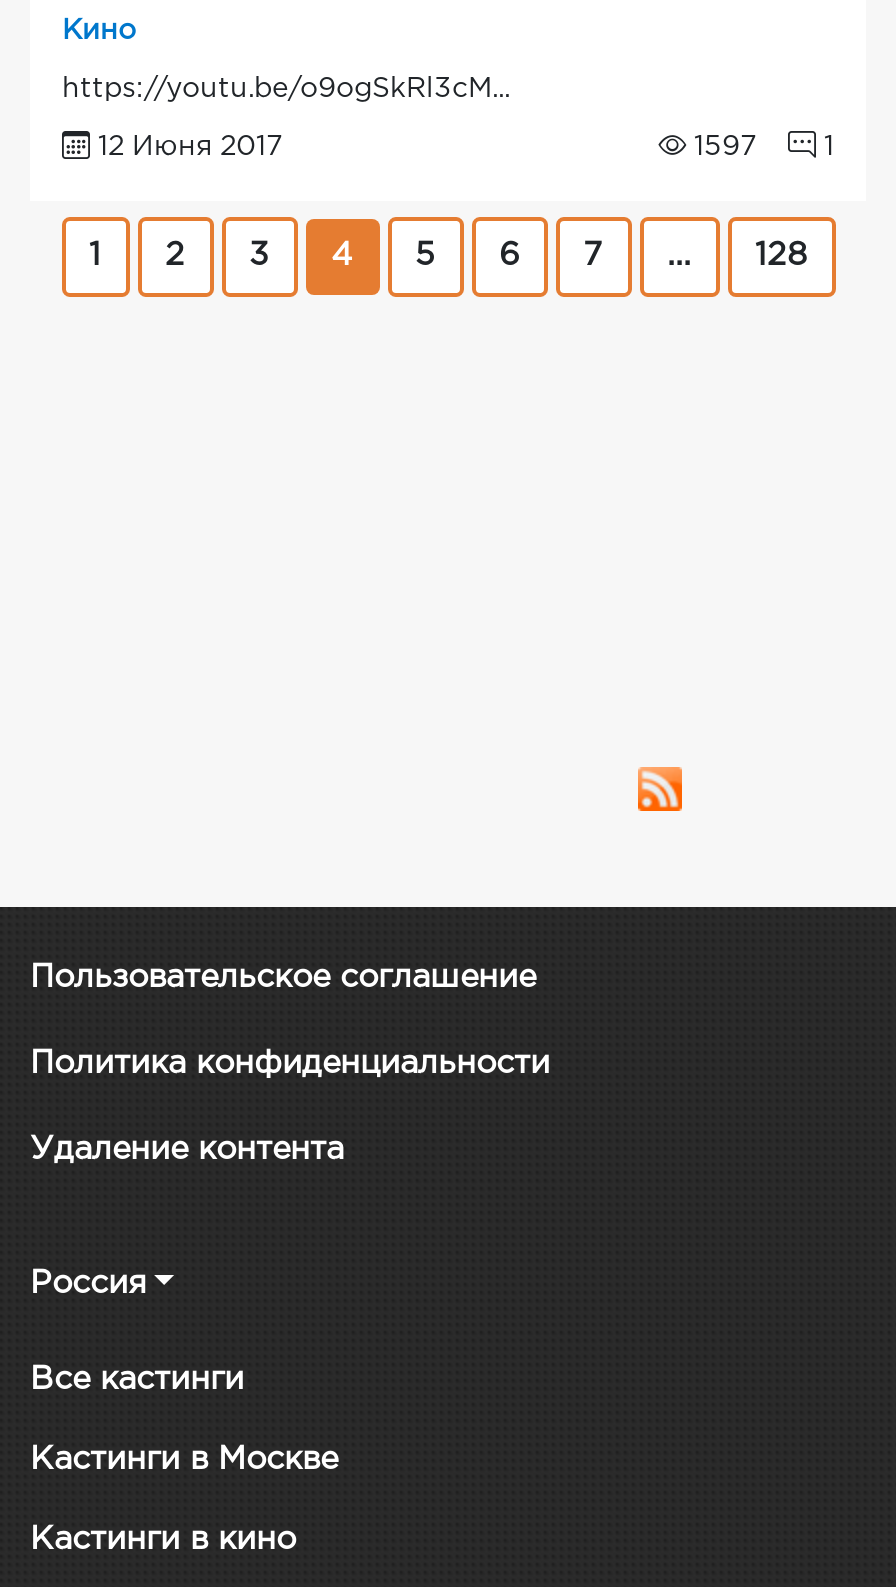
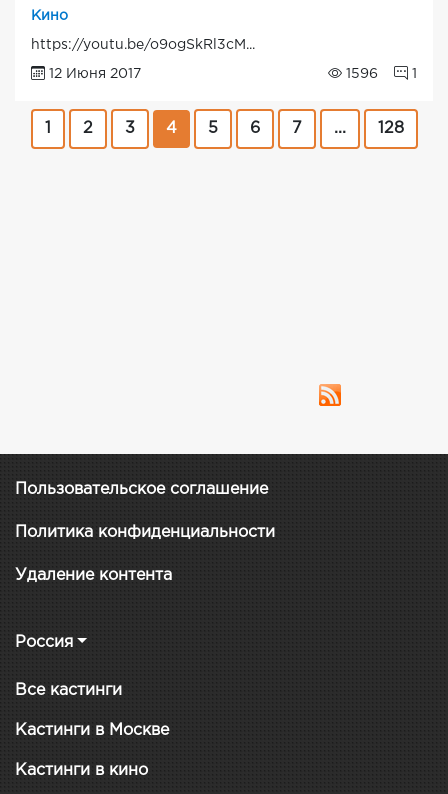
- 1597 1
+ 1596 1
